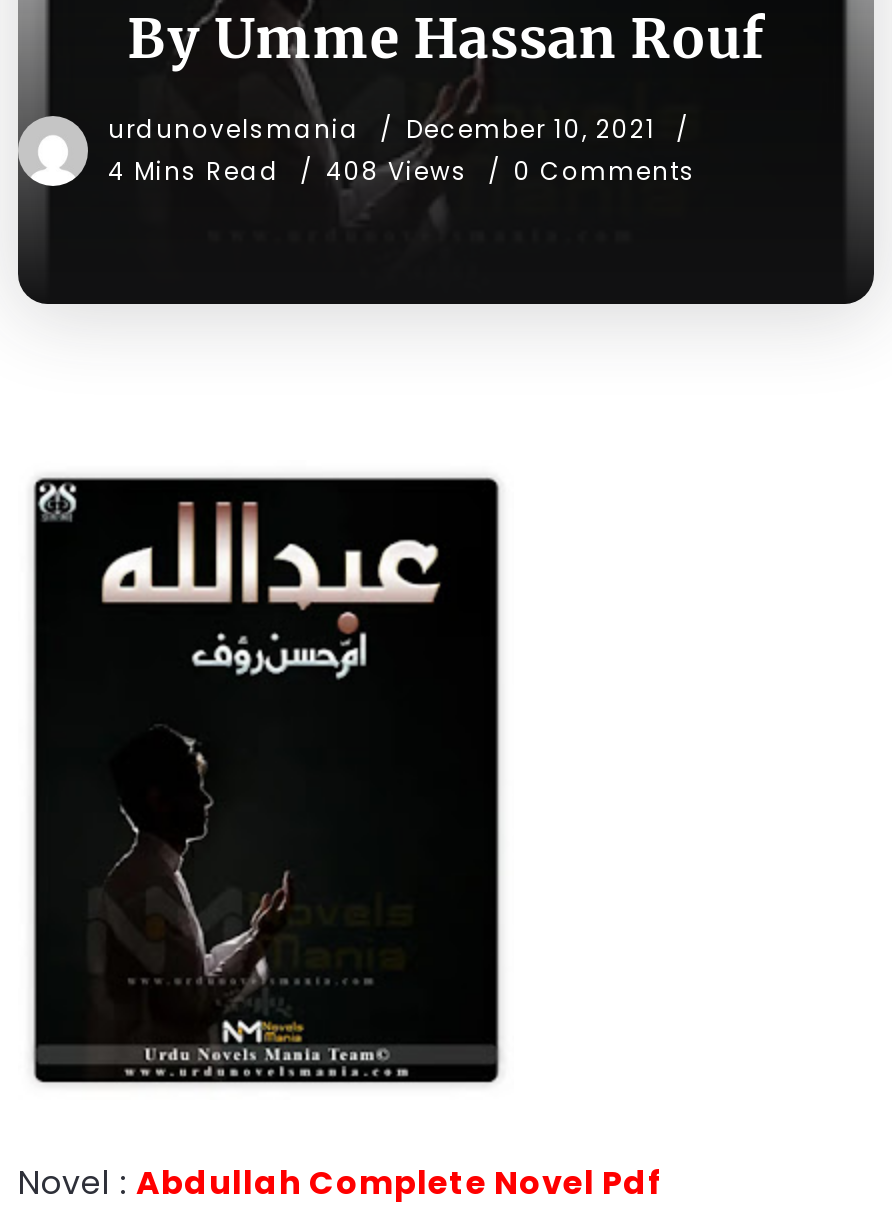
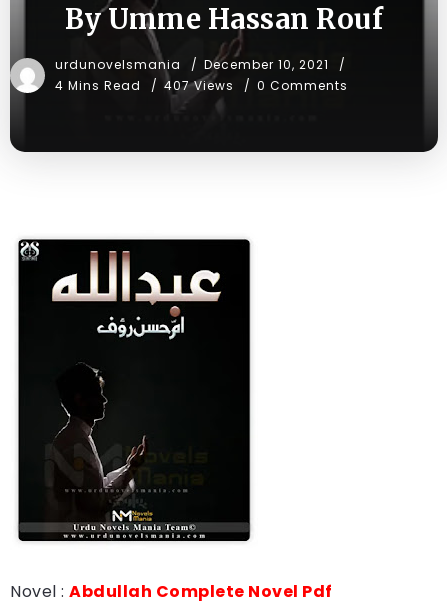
- 4 Mins Read 408 Views 0 Comments
+ 4 Mins Read 407 Views 0 Comments
